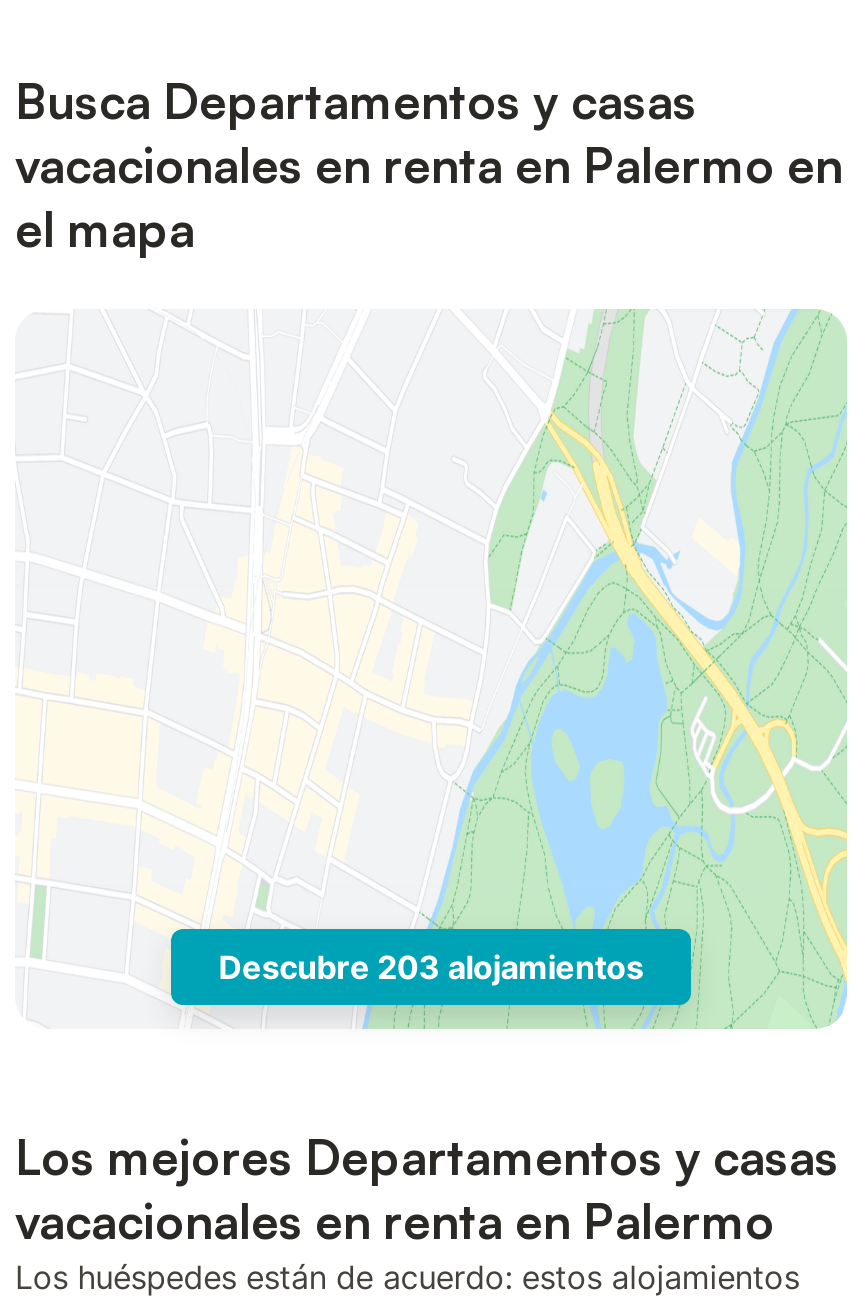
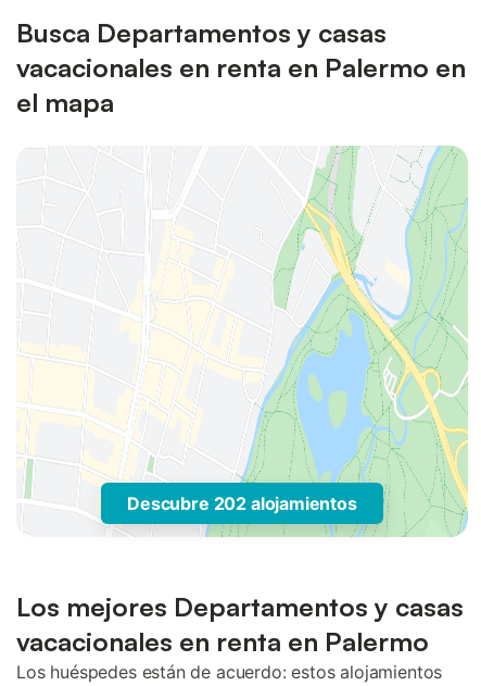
- Descubre 203 alojamientos
+ Descubre 202 alojamientos
